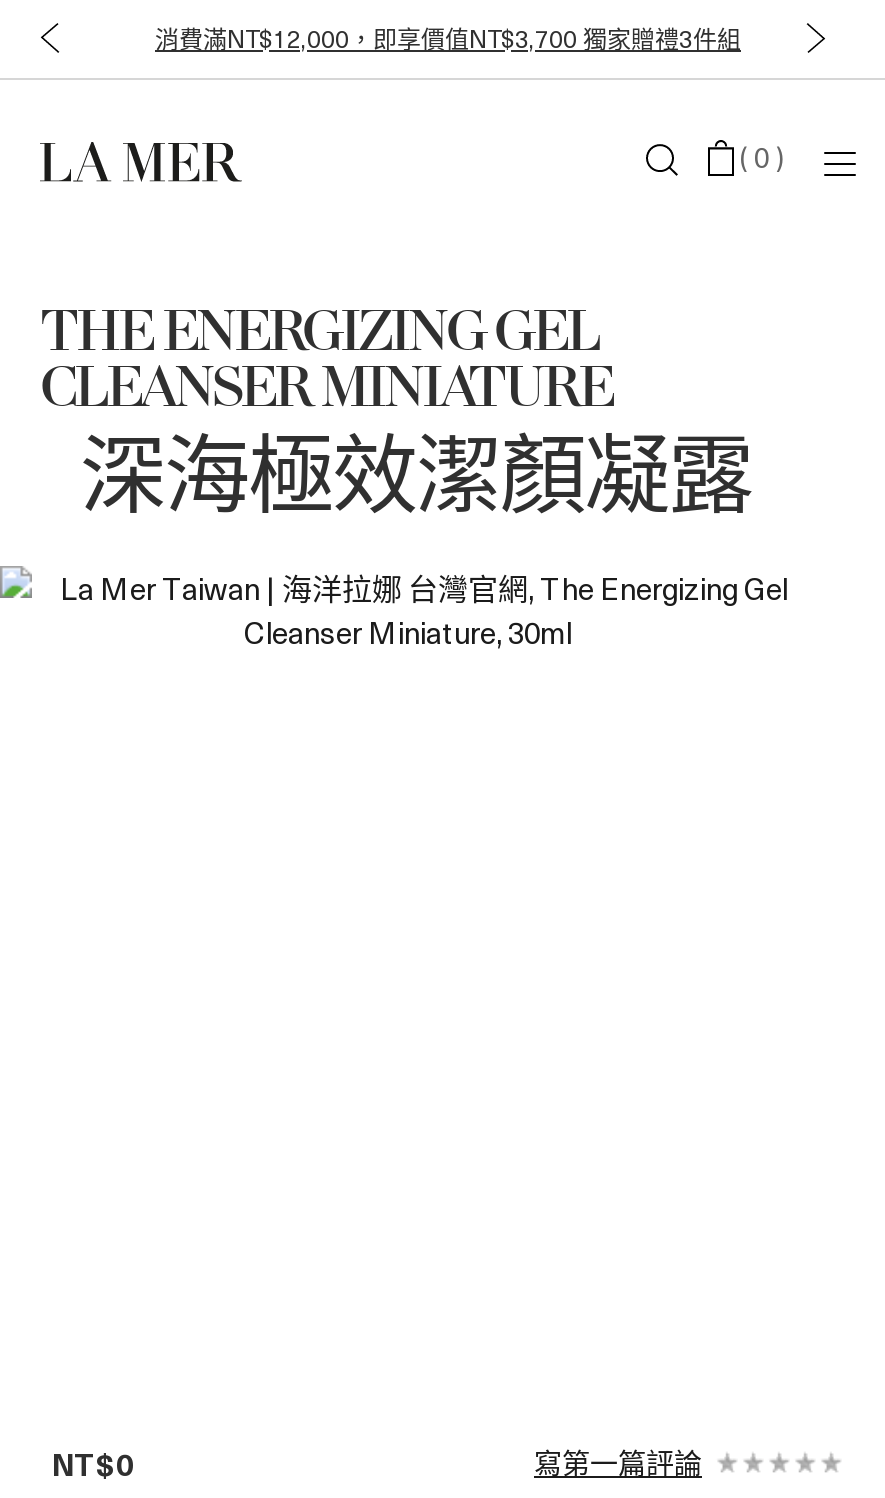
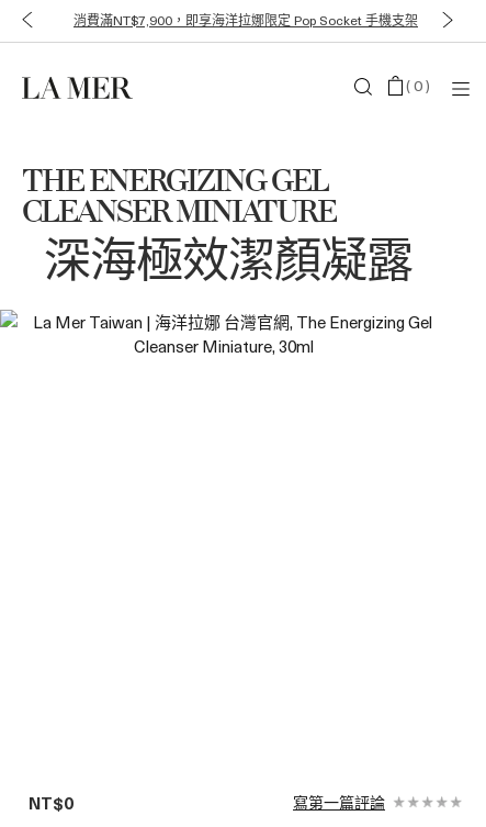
- 消費滿NT$12,000，即享價值NT$3,700 獨家贈禮3件組
+ 消費滿NT$7,900，即享海洋拉娜限定 Pop Socket 手機支架
